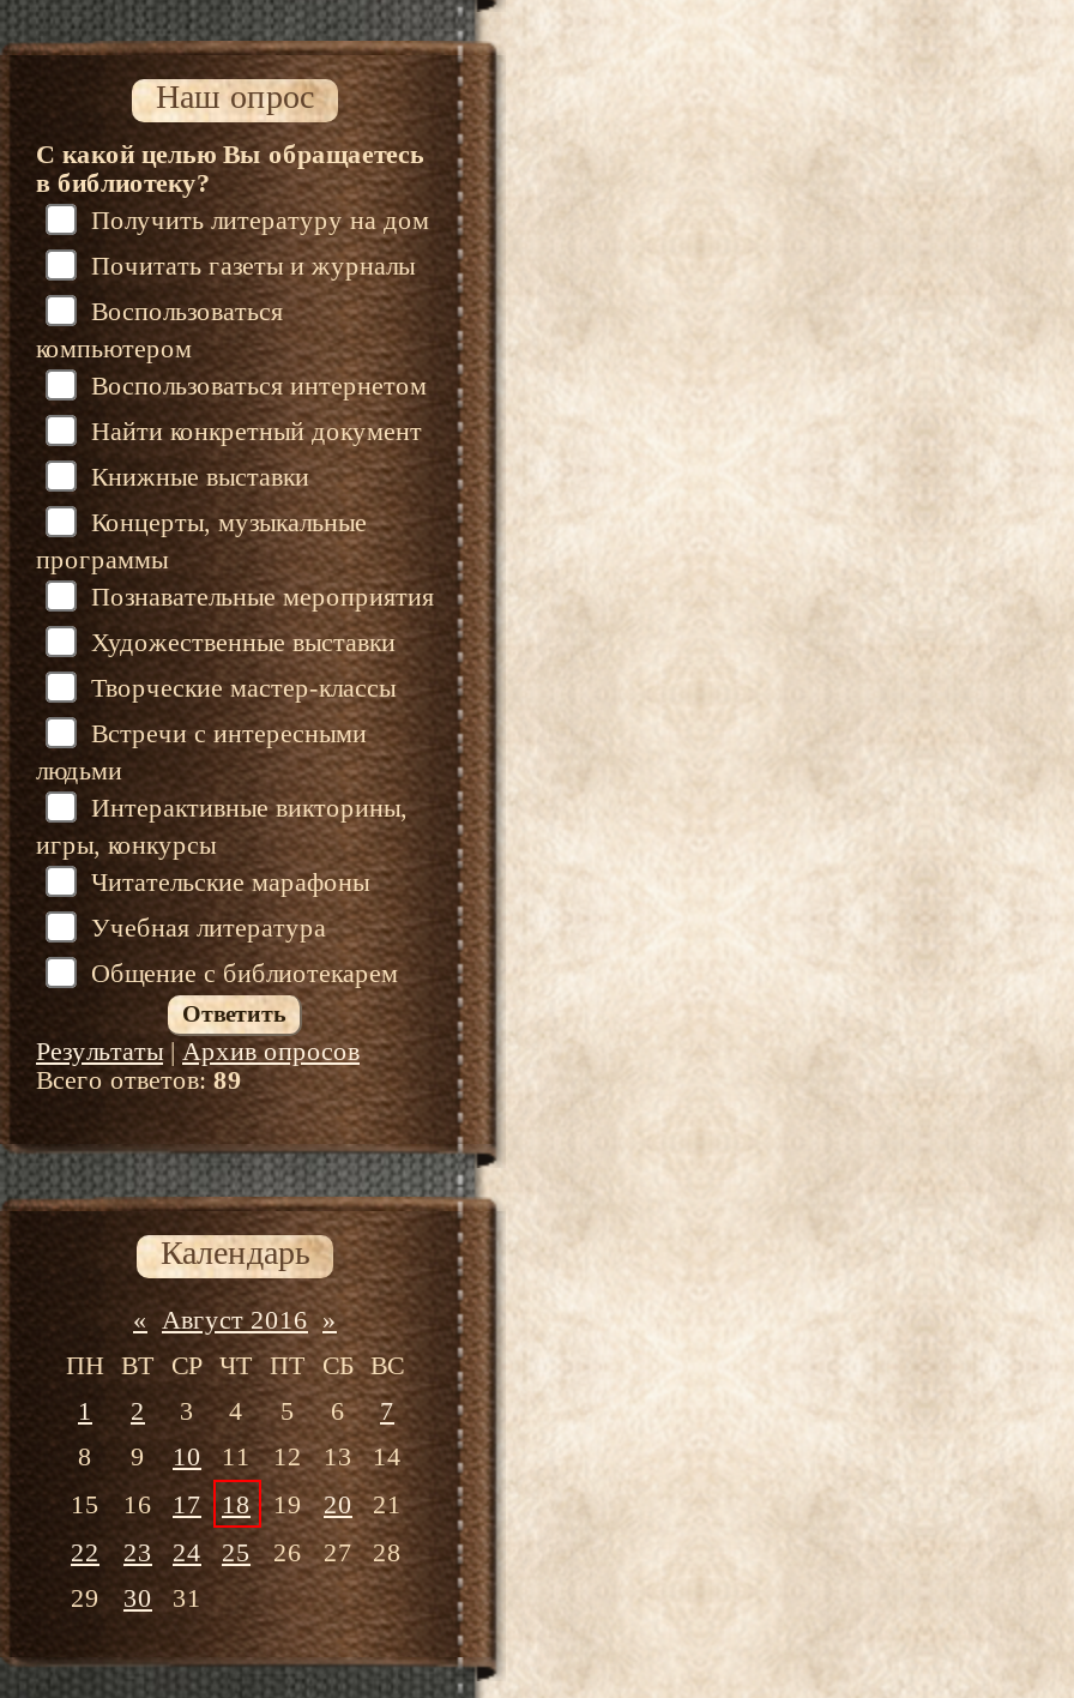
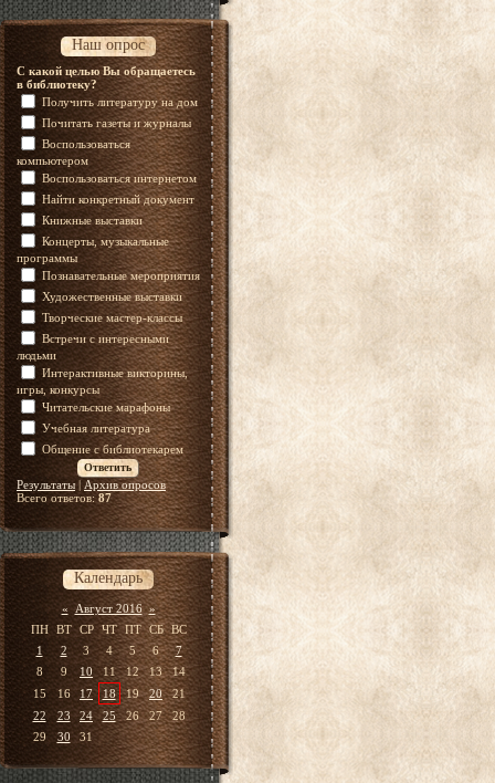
- Всего ответов:89
+ Всего ответов:87
